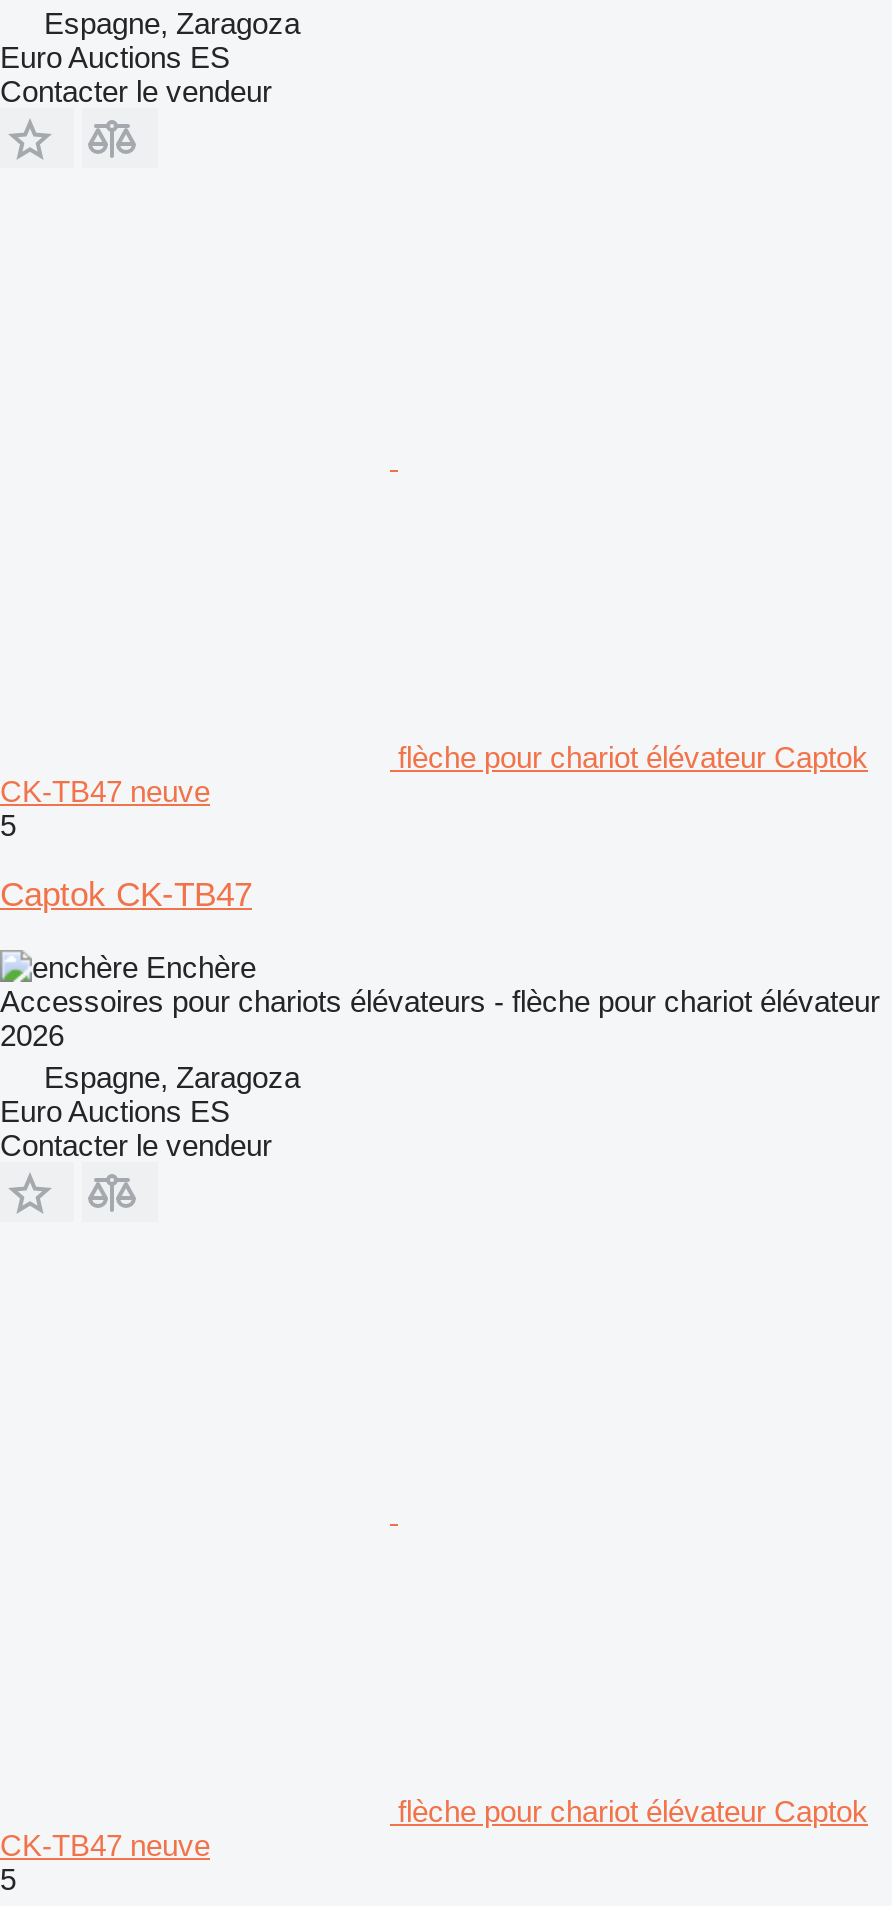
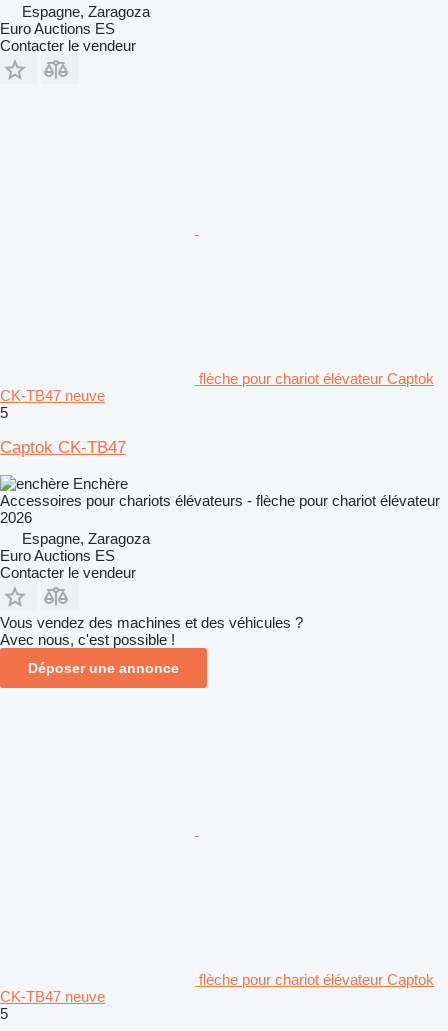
+ Vous vendez des machines et des véhicules ?
+ Avec nous, c'est possible !
+ Déposer une annonce
